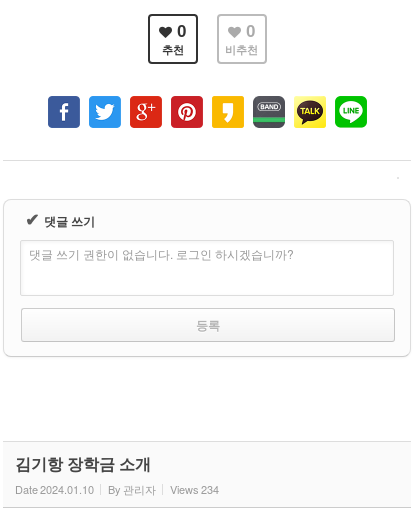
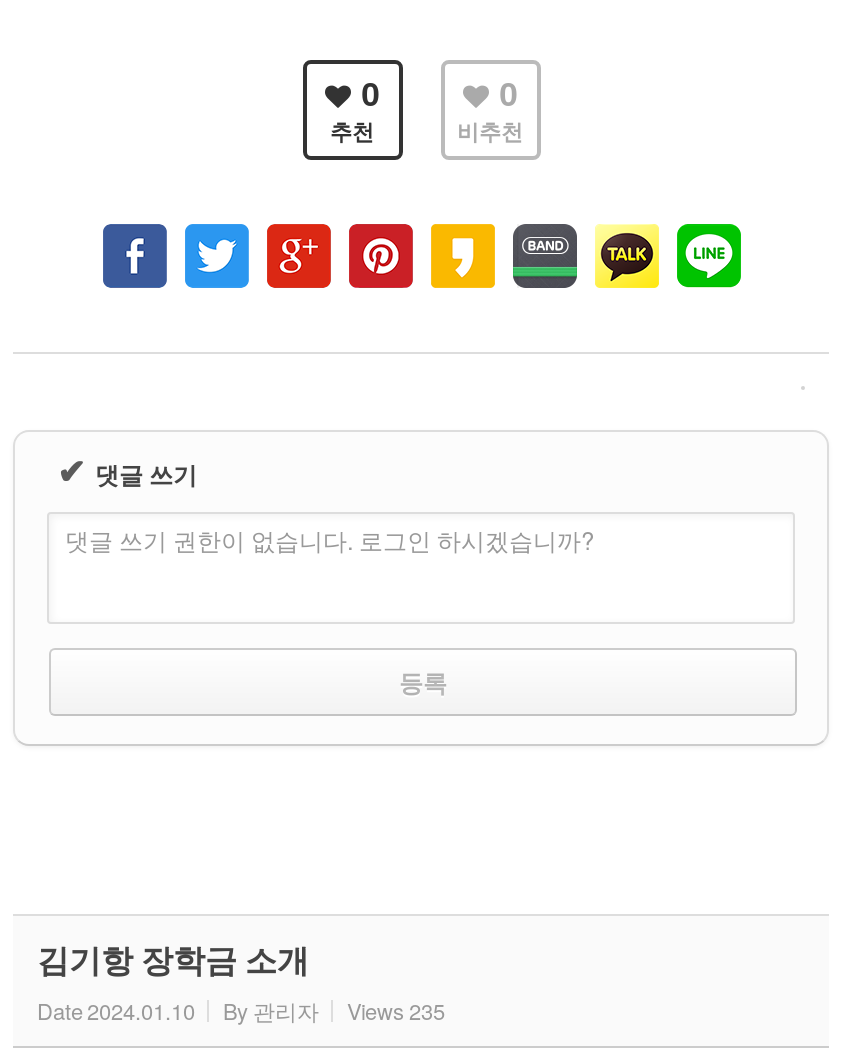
- Date 2024.01.10 By 관리자 Views 234
+ Date 2024.01.10 By 관리자 Views 235
